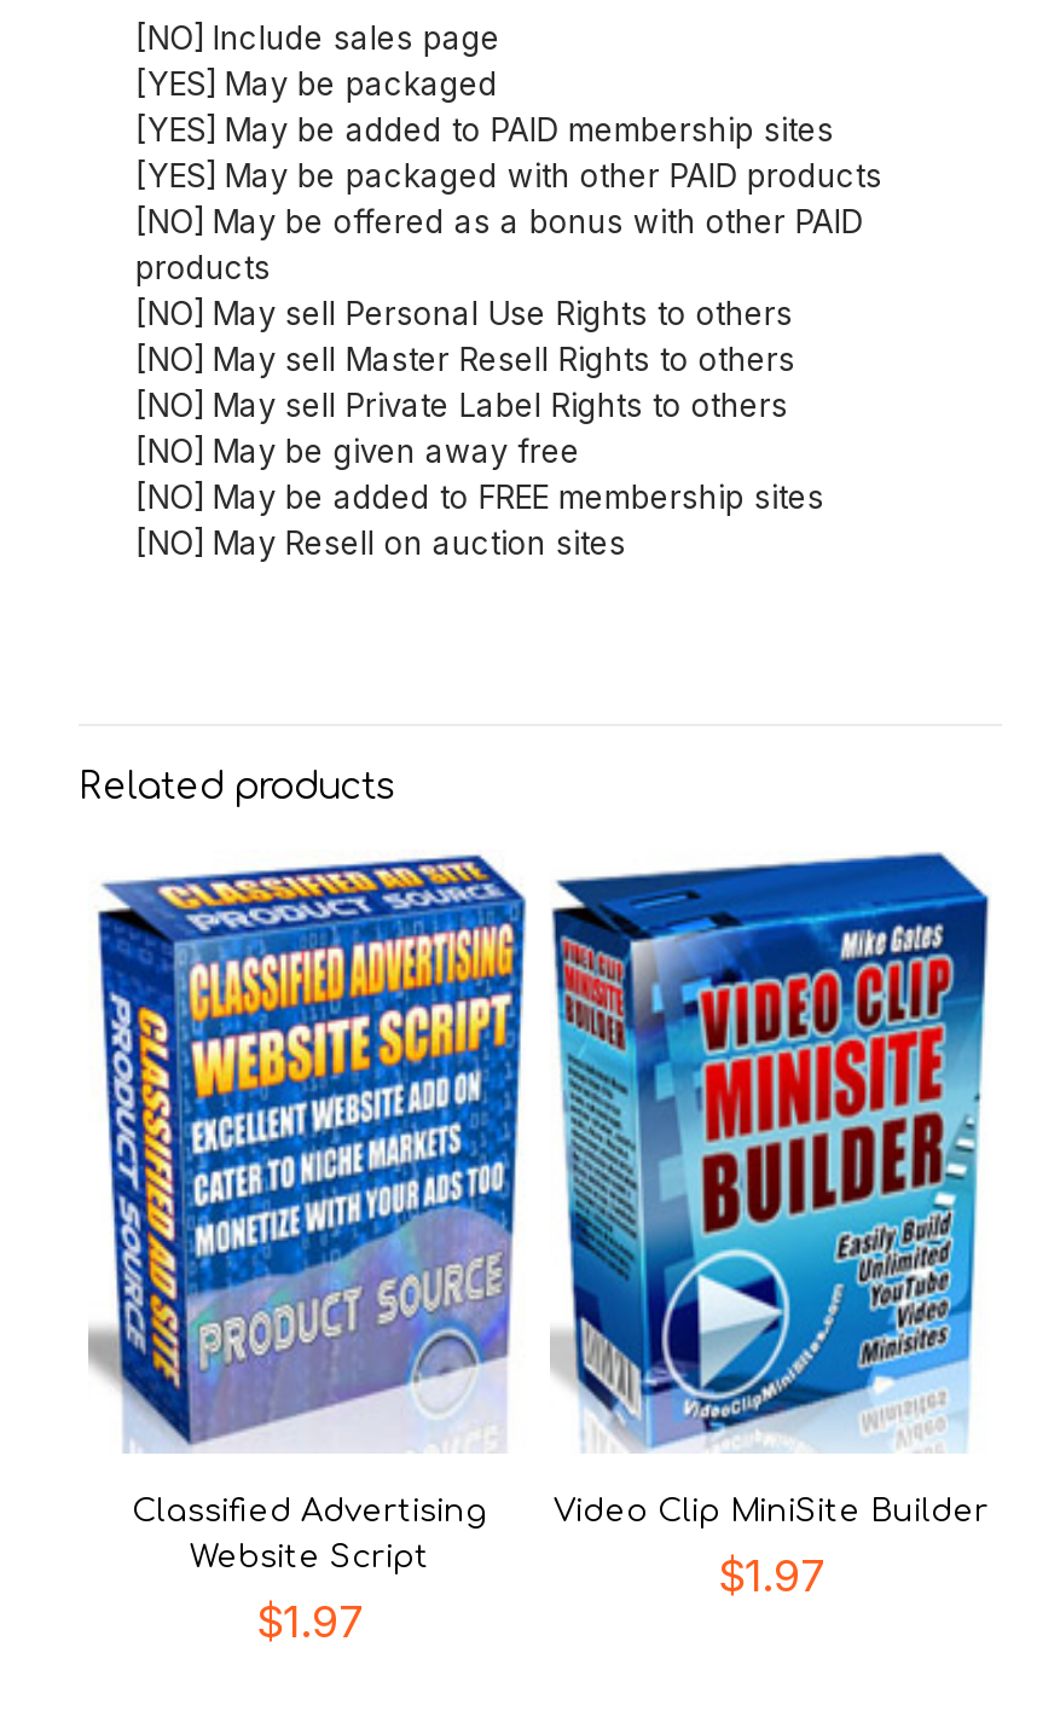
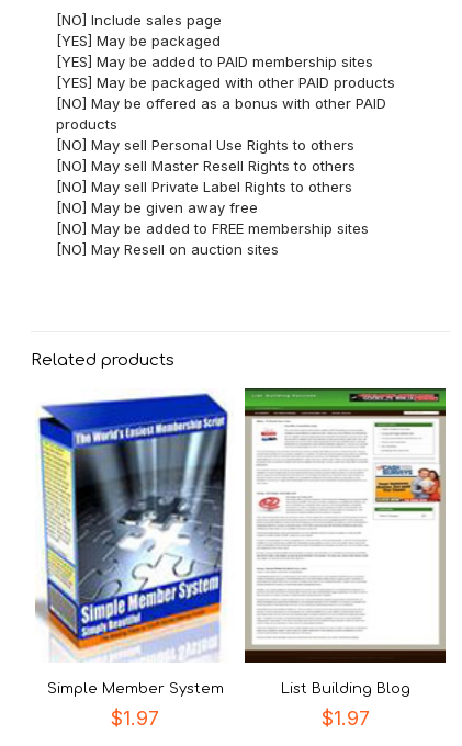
- [image]
- Classified Advertising
- Website Script
+ [image]
+ Simple Member System

- [image]
- Video Clip MiniSite Builder
+ [image]
+ List Building Blog
